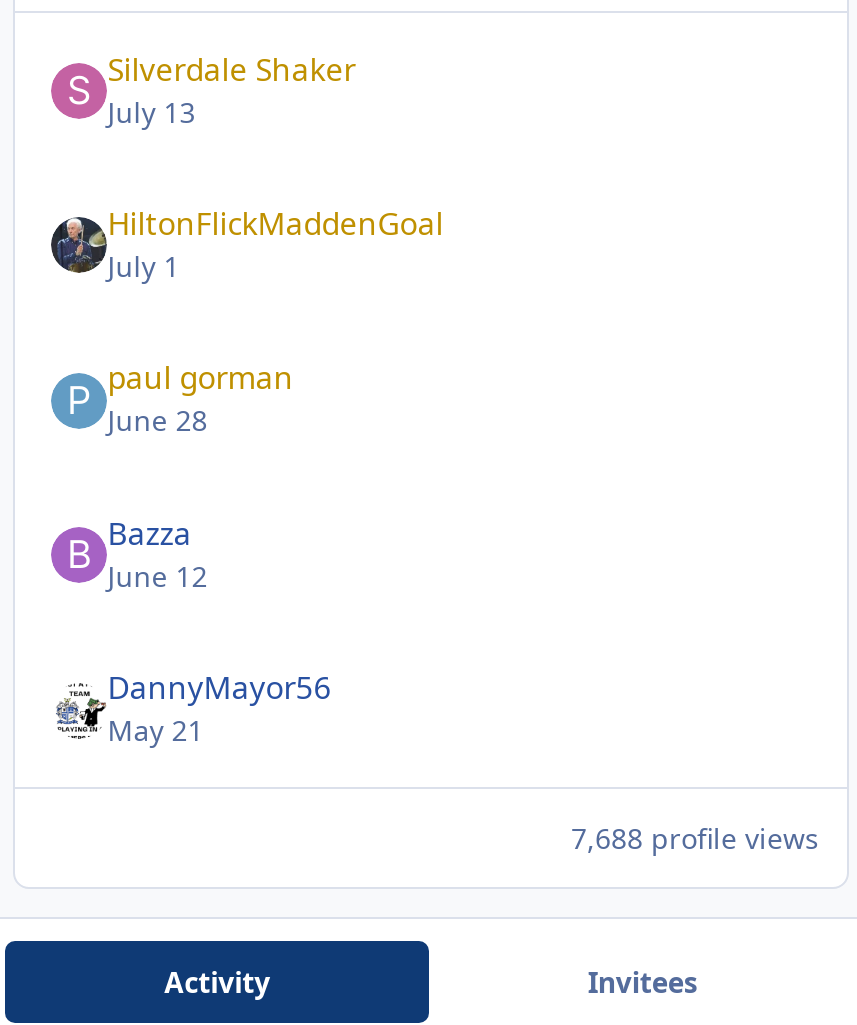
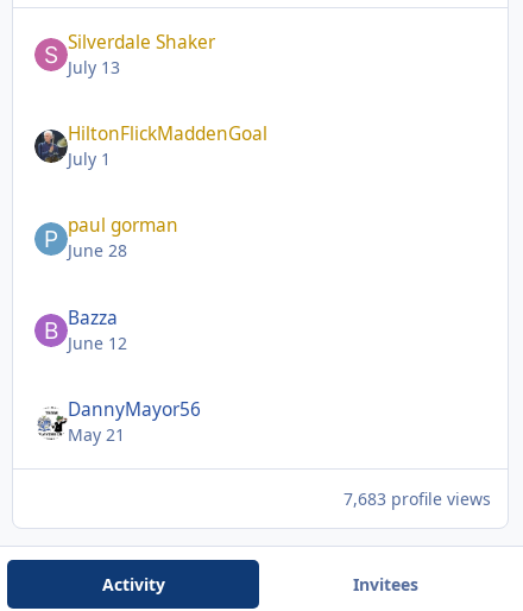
- 7,688 profile views
+ 7,683 profile views
